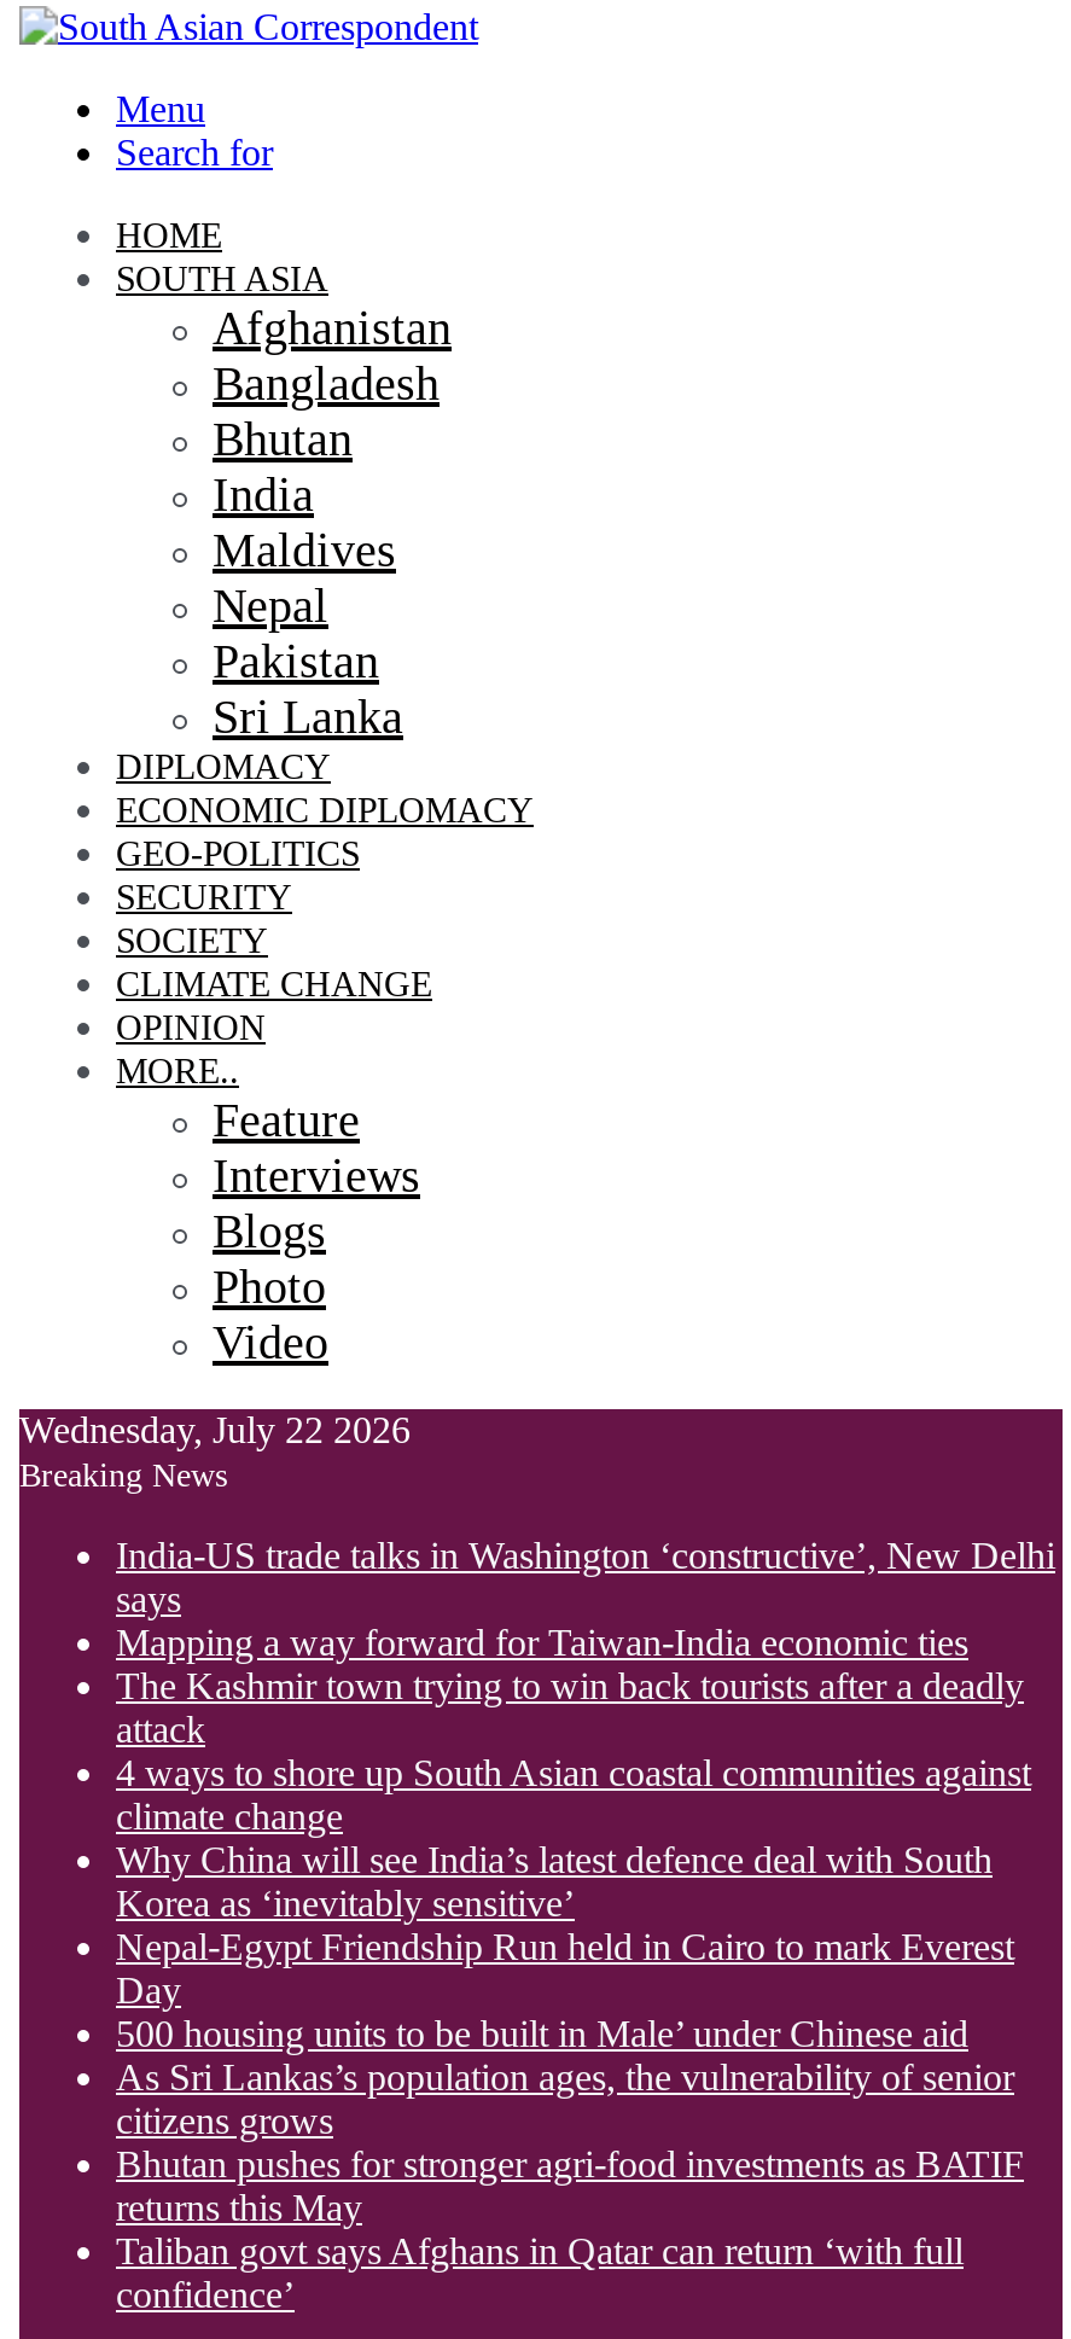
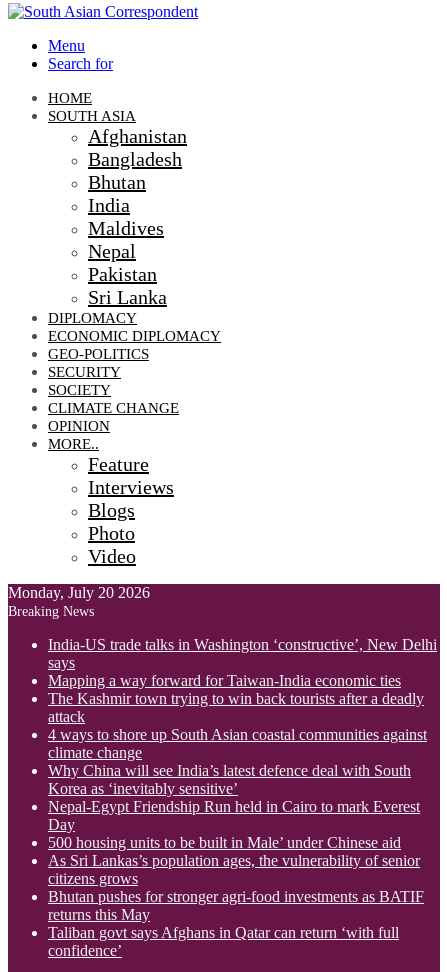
- Wednesday, July 22 2026
+ Monday, July 20 2026
